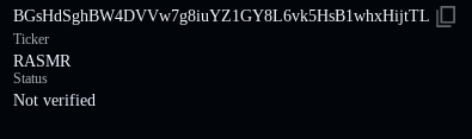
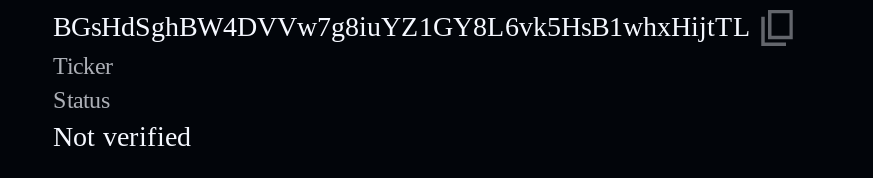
- RASMR
